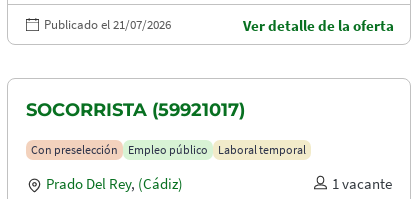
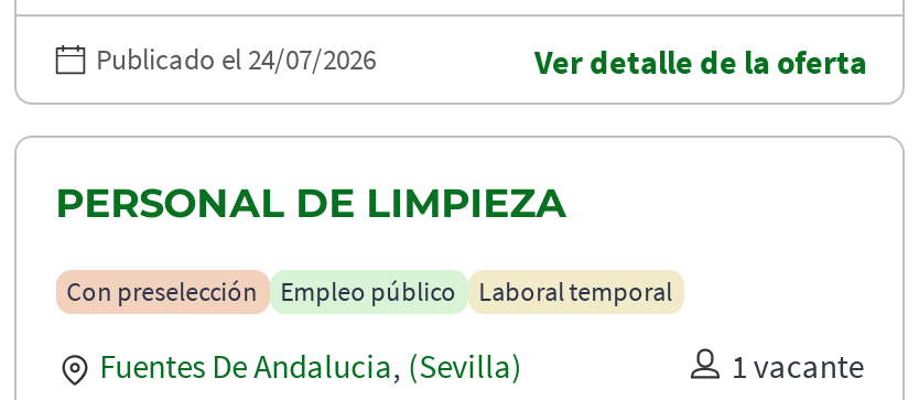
- Publicado el 21/07/2026
+ Publicado el 24/07/2026

- SOCORRISTA (59921017)
+ PERSONAL DE LIMPIEZA

- Prado Del Rey, (Cádiz)
+ Fuentes De Andalucia, (Sevilla)
